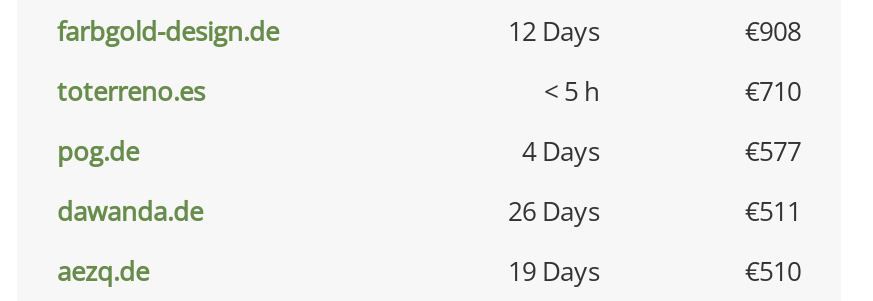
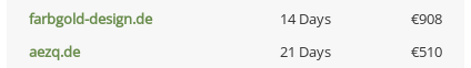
- 12 Days
+ 14 Days

- toterreno.es
- < 5 h
- €710
- pog.de
- 4 Days
- €577
- dawanda.de
- 26 Days
- €511

- 19 Days
+ 21 Days
